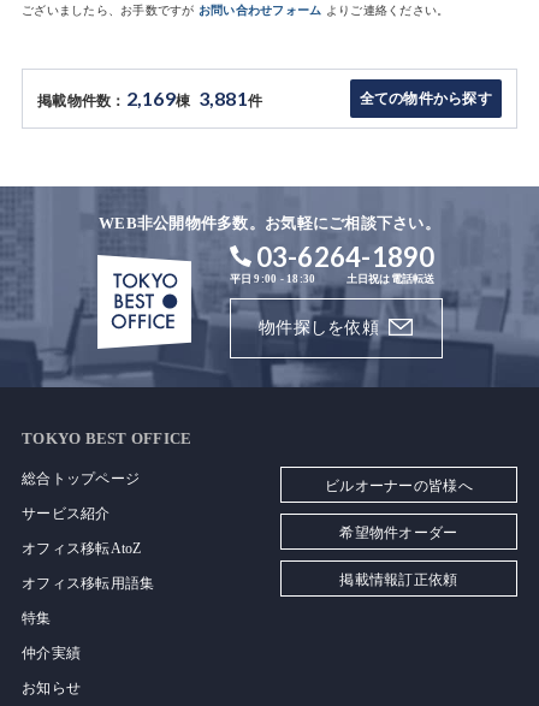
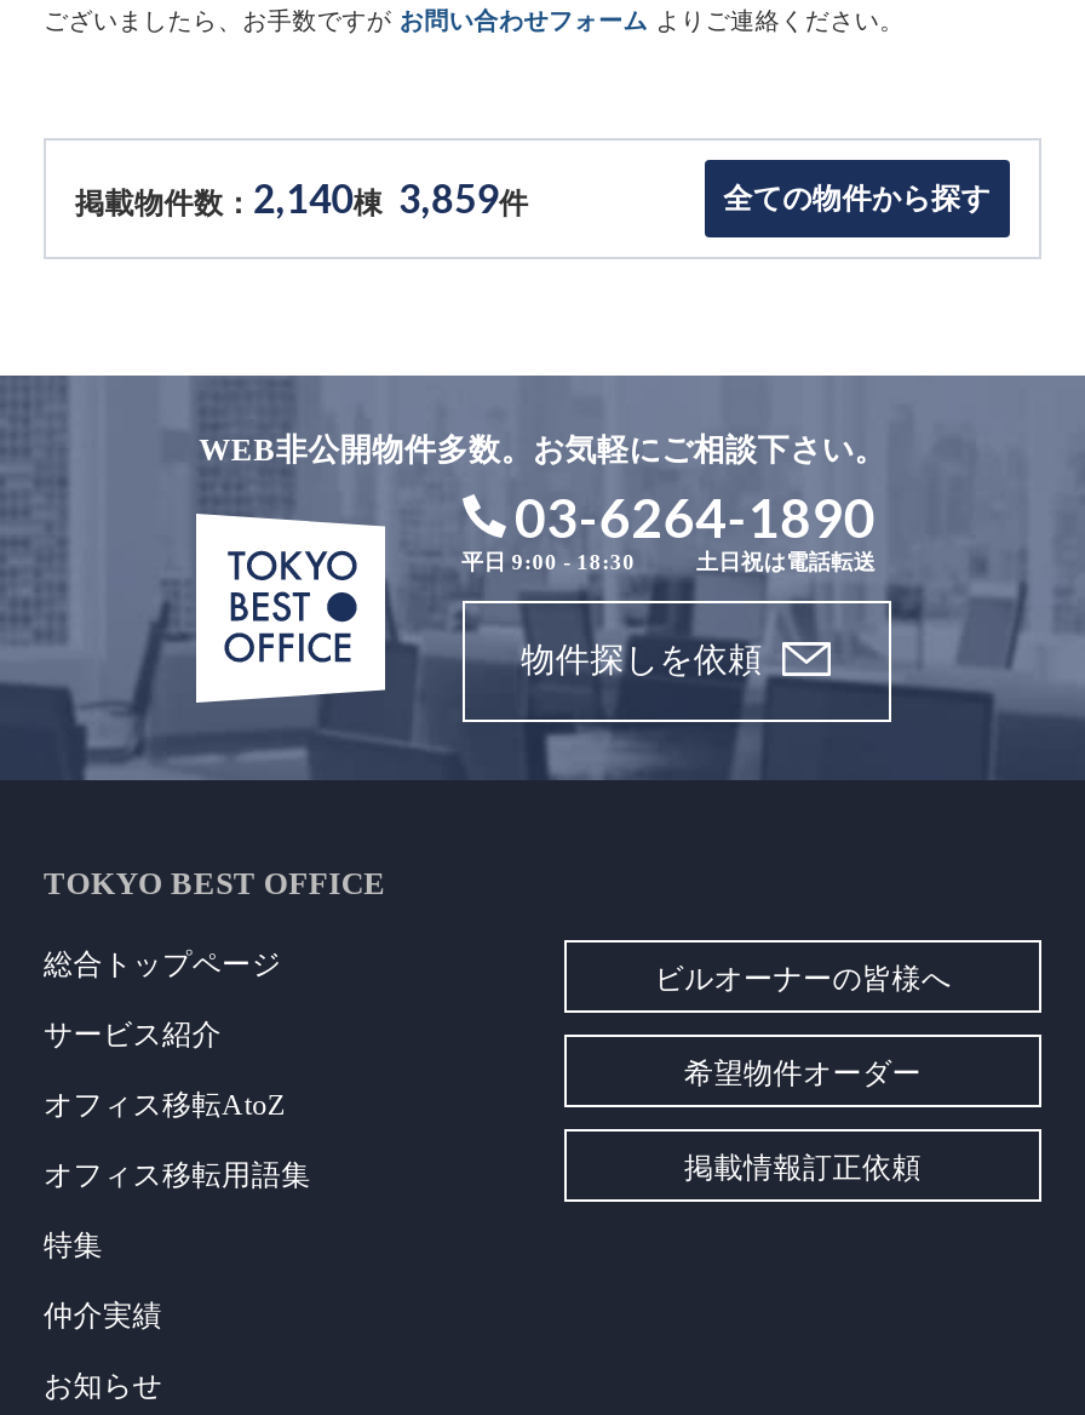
- 掲載物件数：2,169棟3,881件
+ 掲載物件数：2,140棟3,859件
